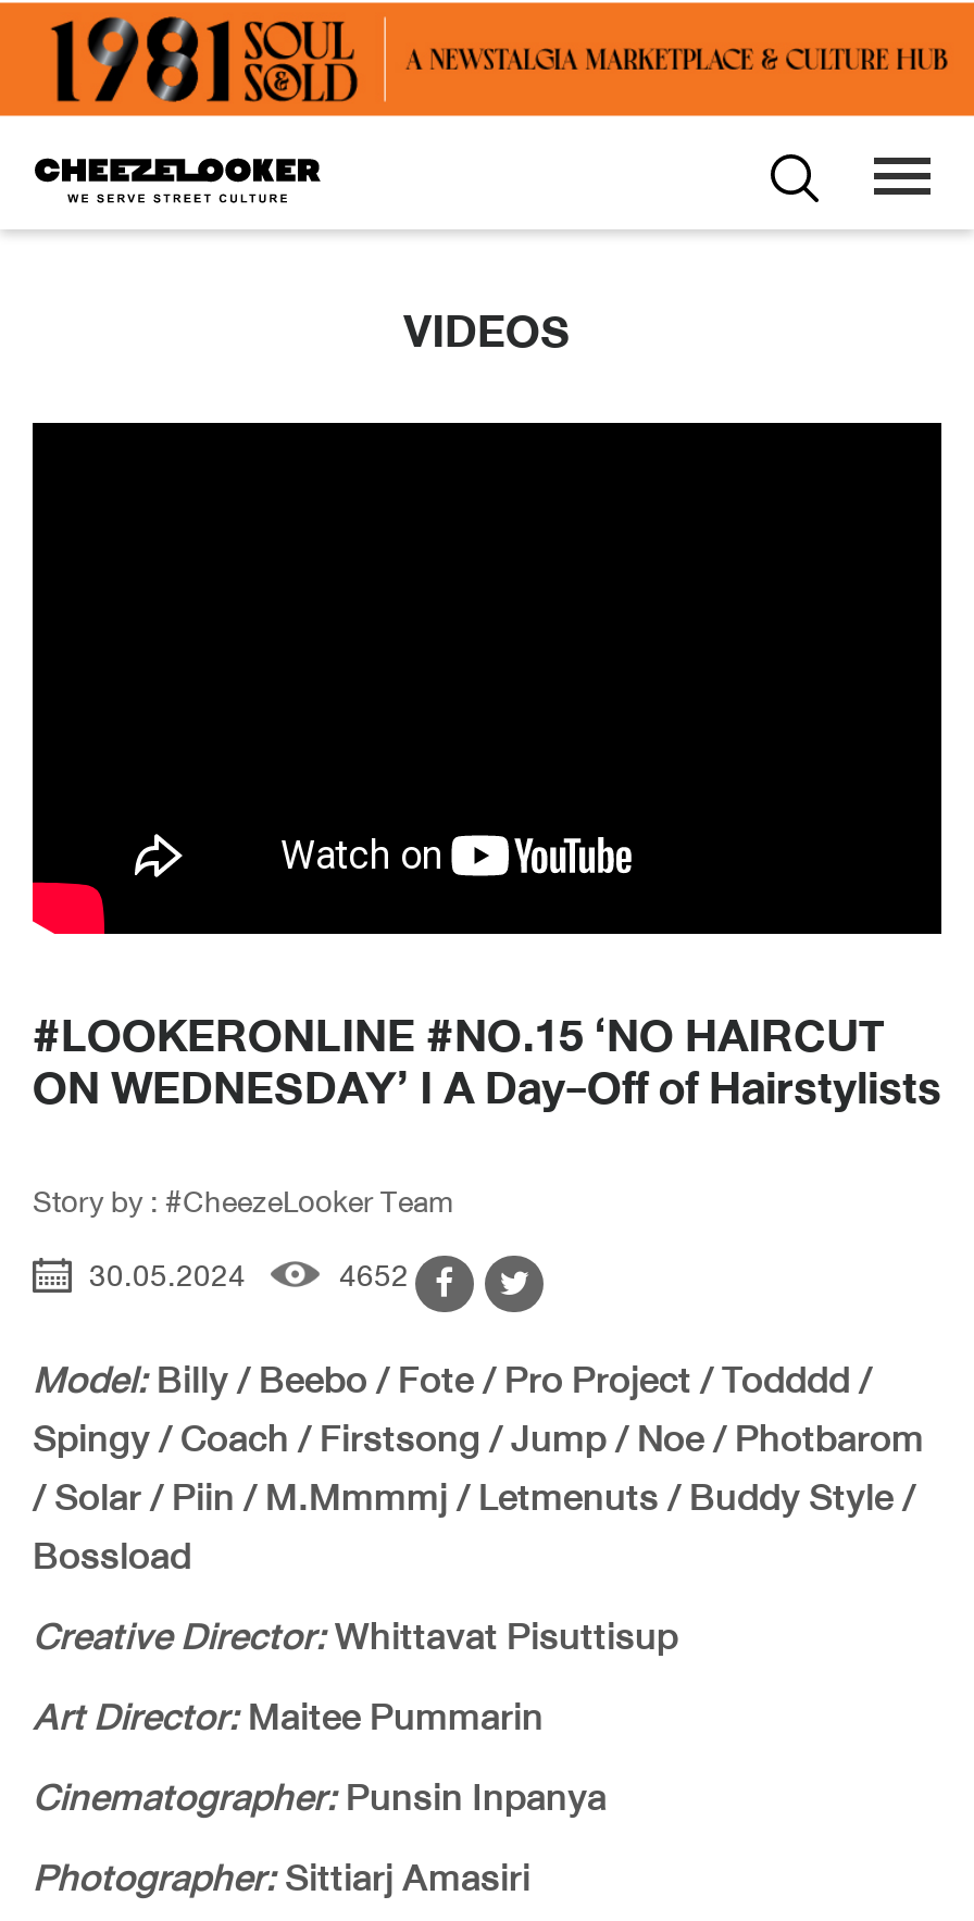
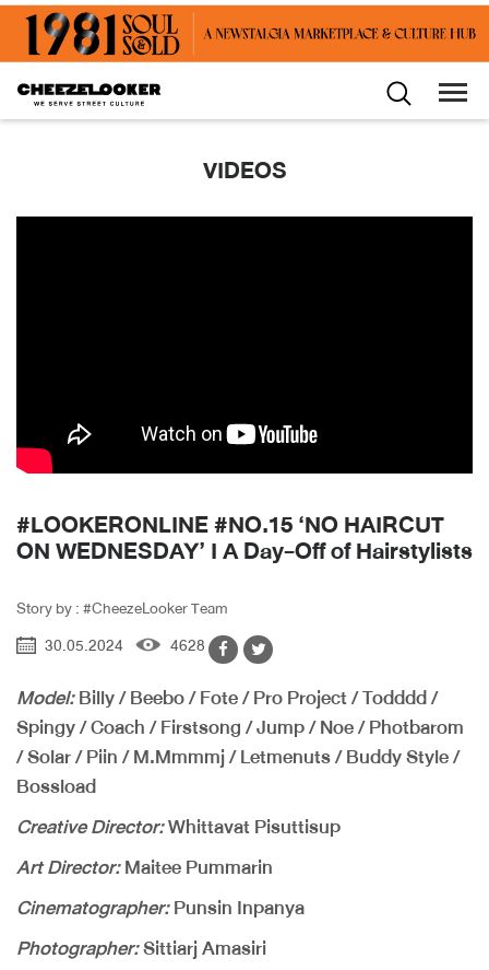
- 30.05.2024 4652
+ 30.05.2024 4628
